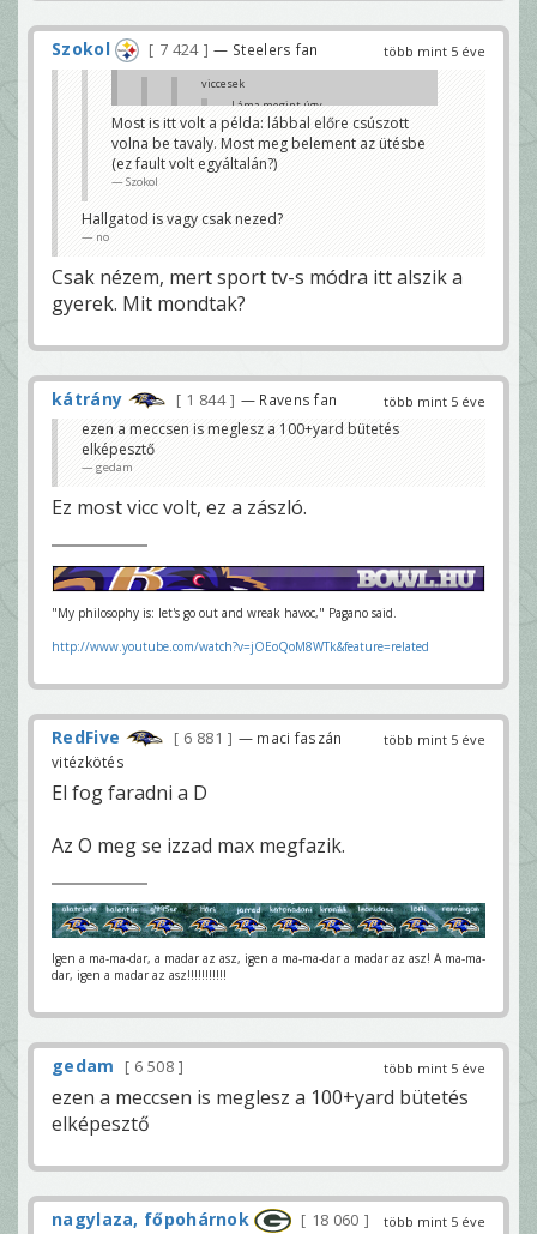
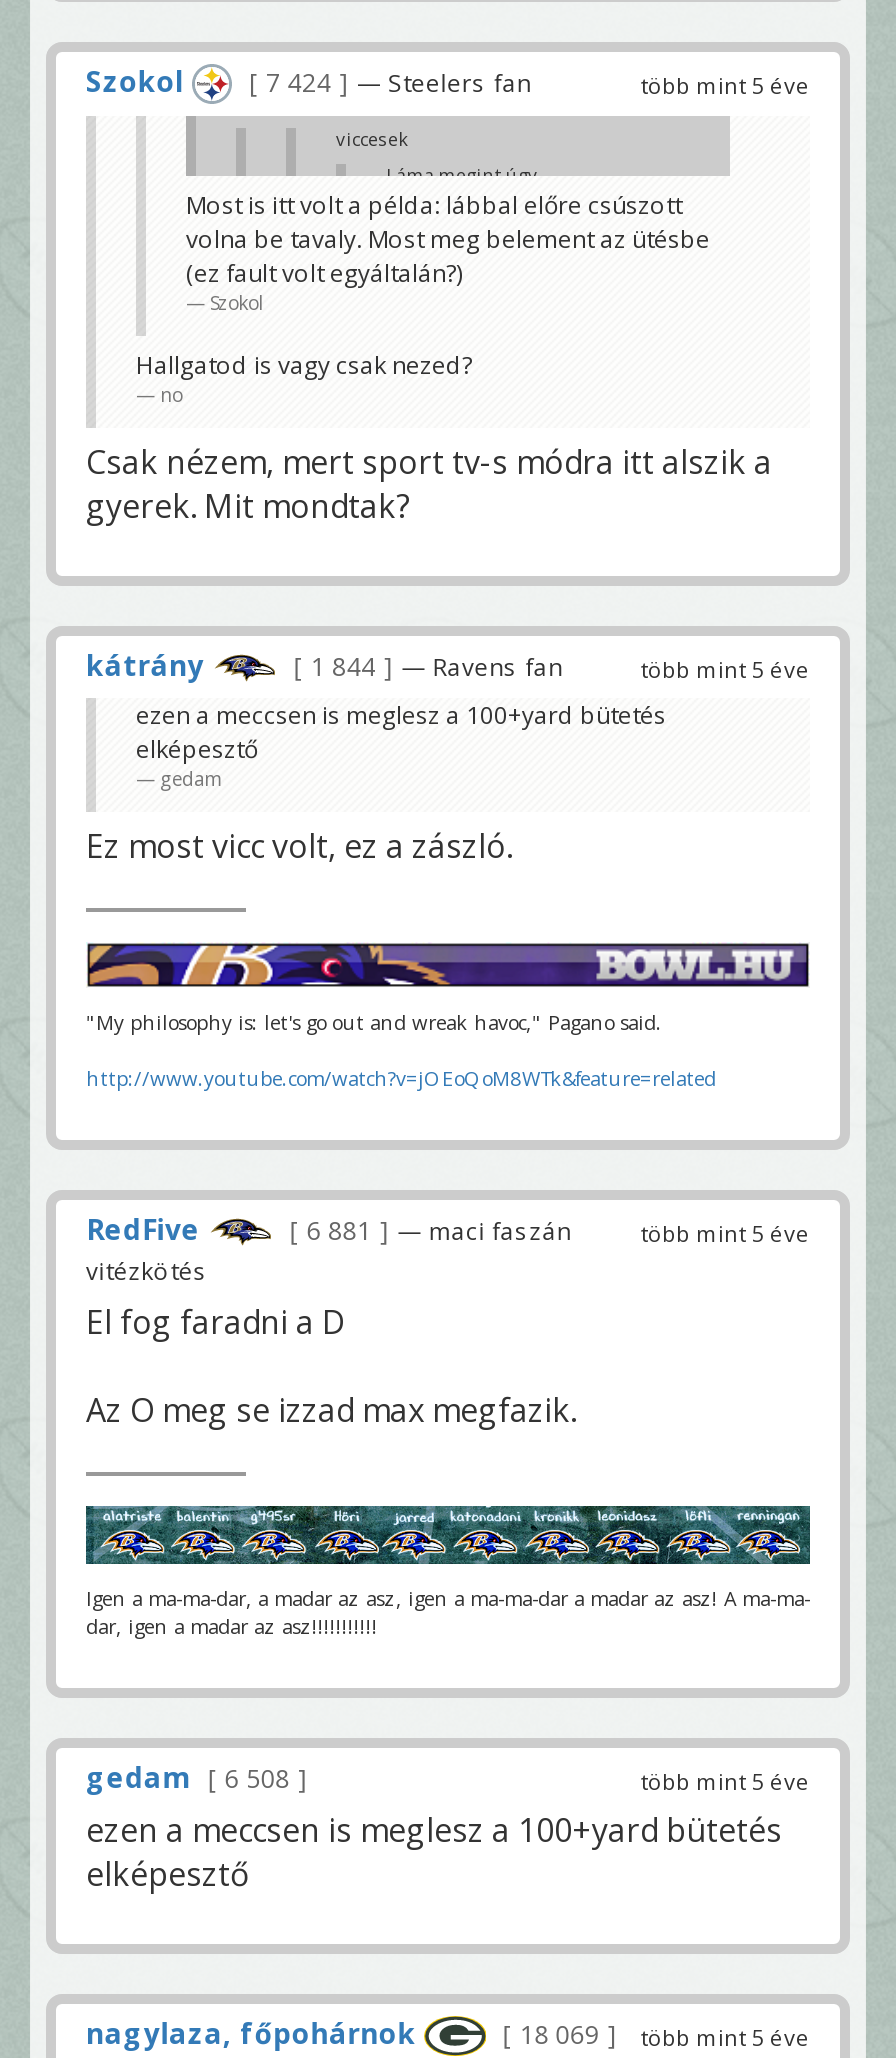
- 18 060 több mint 5 éve
+ 18 069 több mint 5 éve
